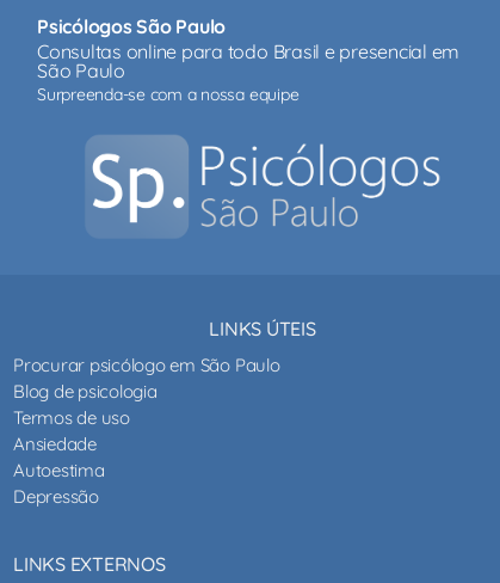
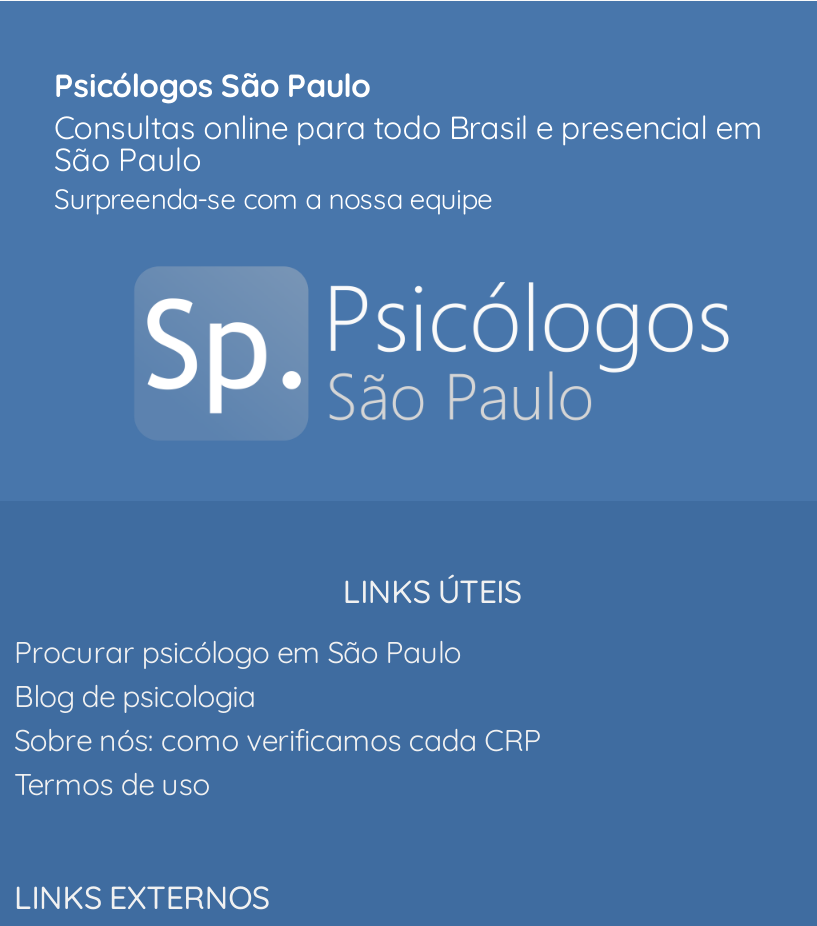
+ Sobre nós: como verificamos cada CRP

moved down: Termos de uso

- Ansiedade
- Autoestima
- Depressão
